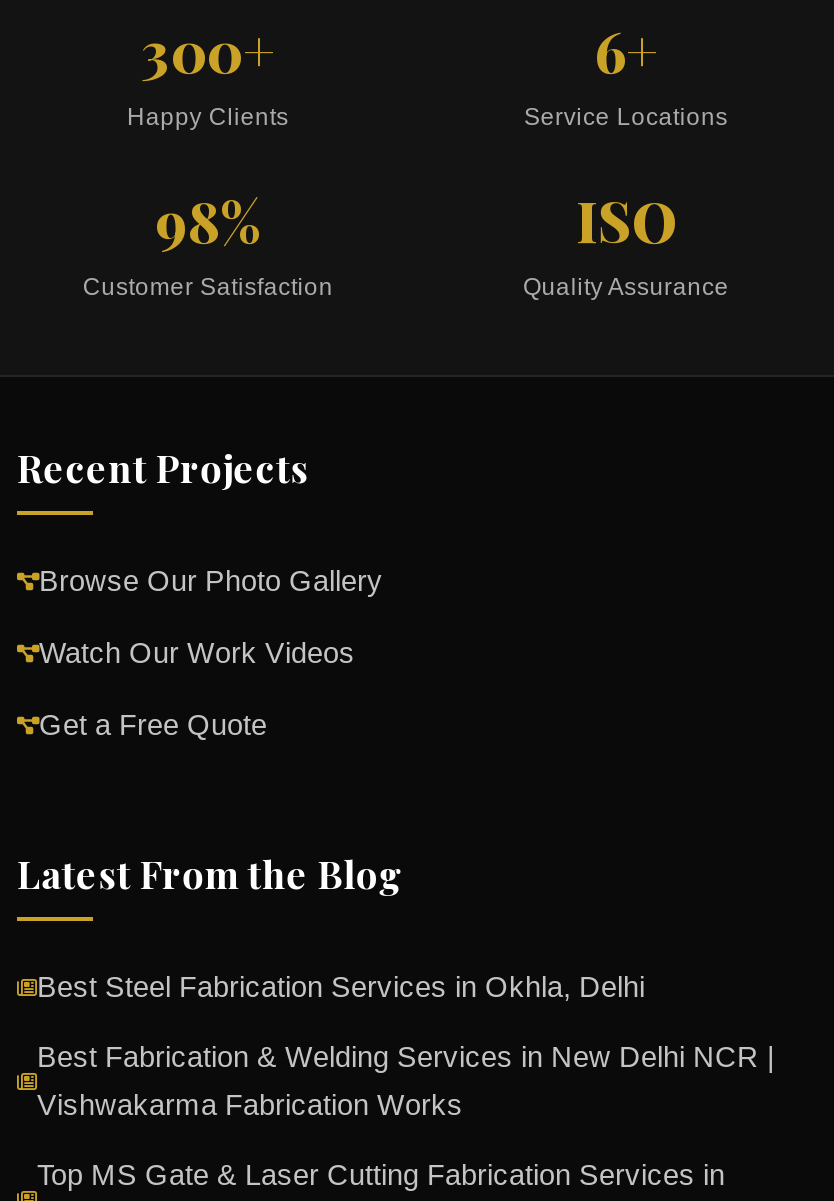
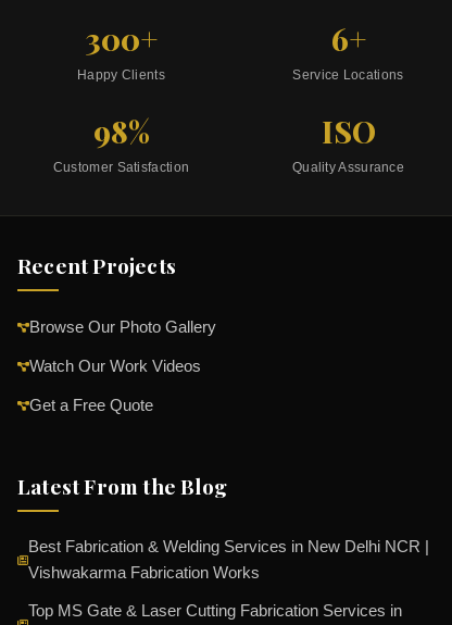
- Best Steel Fabrication Services in Okhla, Delhi
